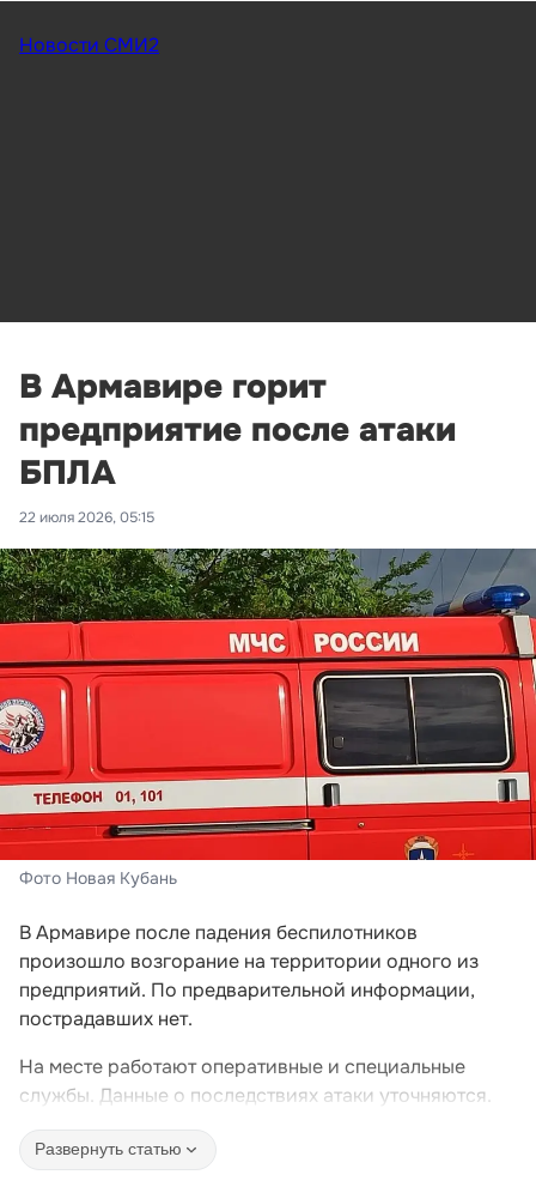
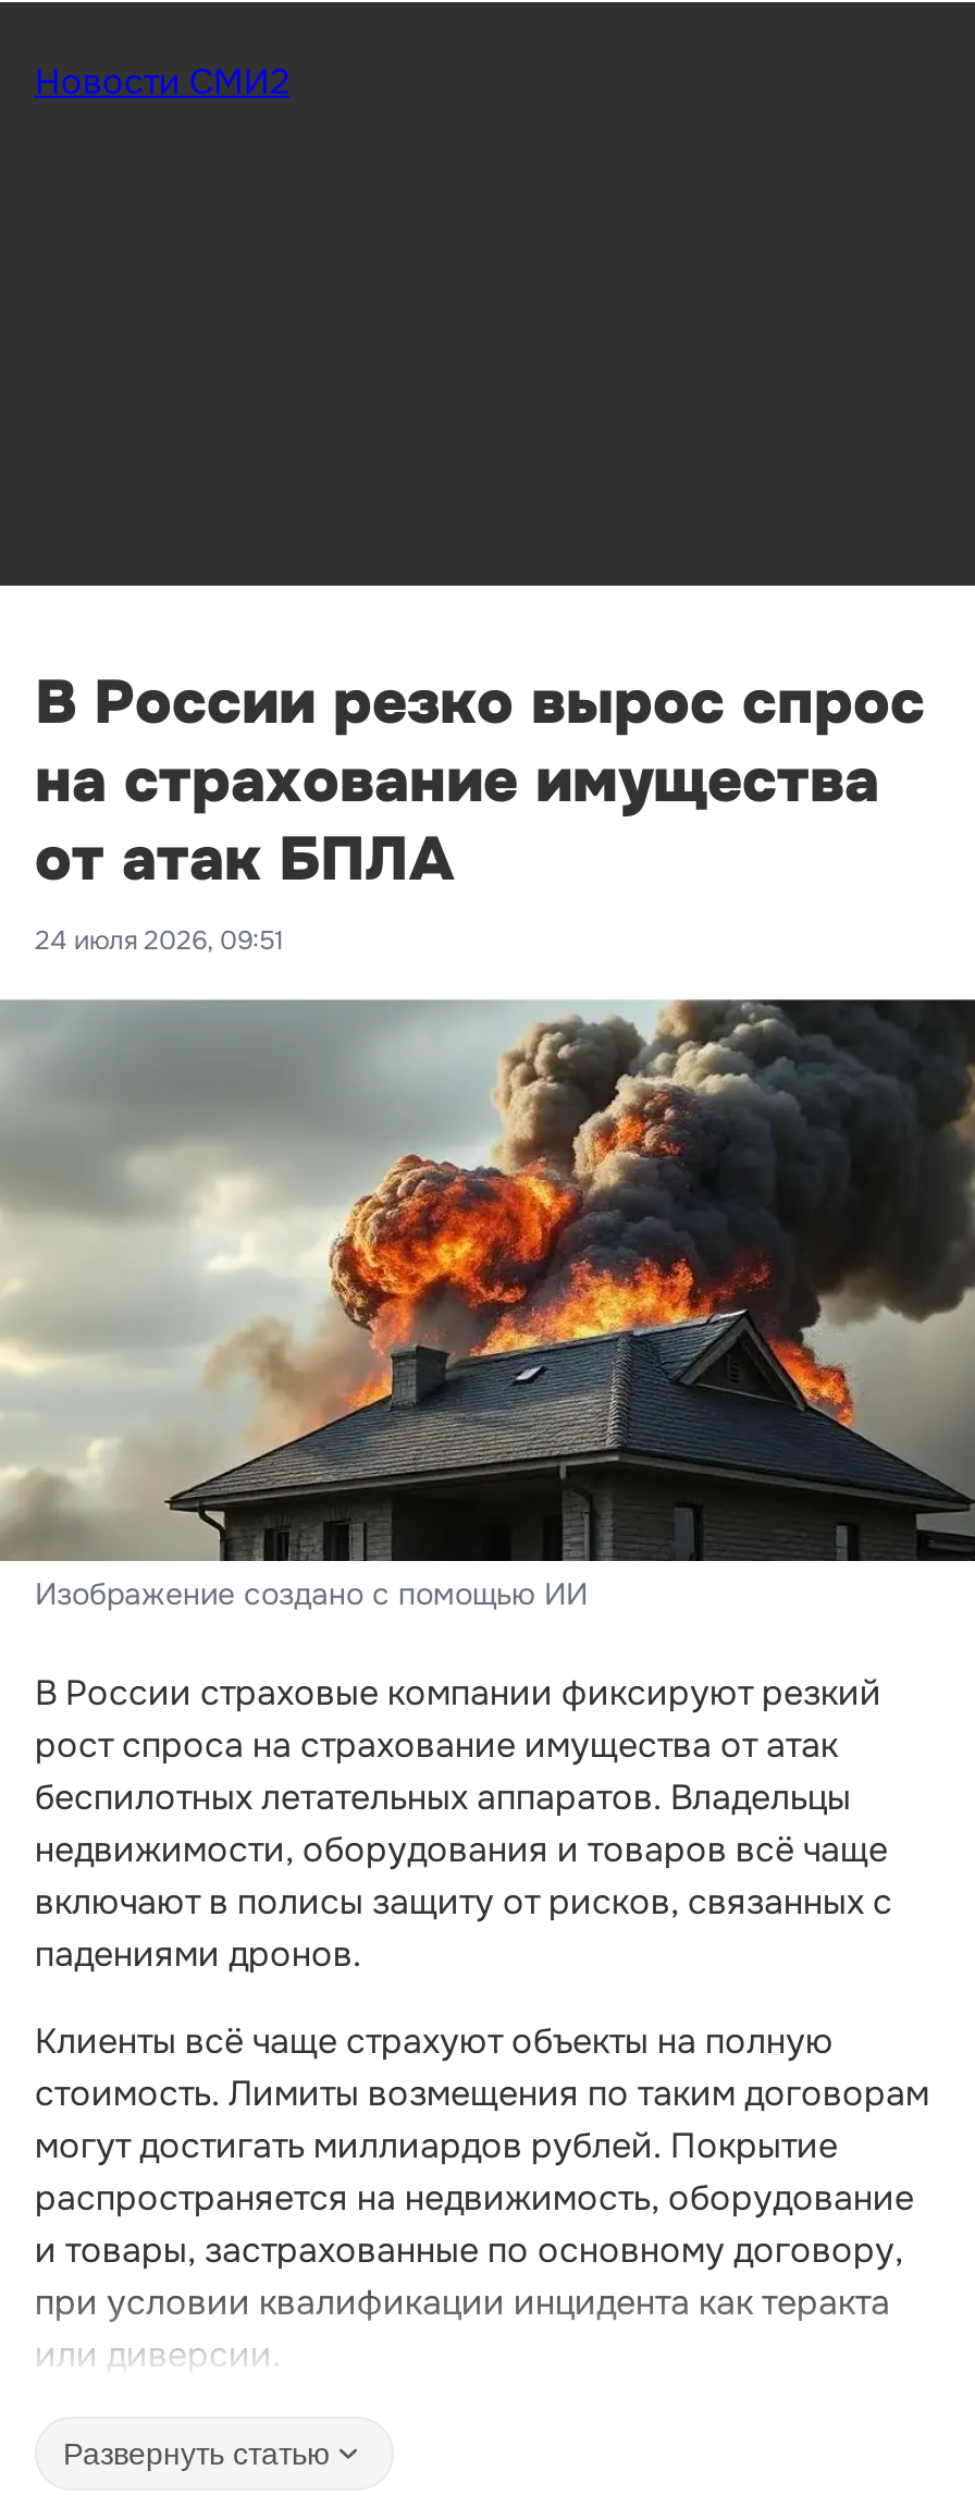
- В Армавире горит
- предприятие после атаки
- БПЛА
- 22 июля 2026, 05:15
+ В России резко вырос спрос
+ на страхование имущества
+ от атак БПЛА
+ 24 июля 2026, 09:51

- [image]
- Фото Новая Кубань
+ [image]
+ Изображение создано с помощью ИИ

- В Армавире после падения беспилотников
- произошло возгорание на территории одного из
- предприятий. По предварительной информации,
- пострадавших нет.
+ В России страховые компании фиксируют резкий
+ рост спроса на страхование имущества от атак
+ беспилотных летательных аппаратов. Владельцы
+ недвижимости, оборудования и товаров всё чаще
+ включают в полисы защиту от рисков, связанных с
+ падениями дронов.

- На месте работают оперативные и специальные
- службы. Данные о последствиях атаки уточняются.
+ Клиенты всё чаще страхуют объекты на полную
+ стоимость. Лимиты возмещения по таким договорам
+ могут достигать миллиардов рублей. Покрытие
+ распространяется на недвижимость, оборудование
+ и товары, застрахованные по основному договору,
+ при условии квалификации инцидента как теракта
+ или диверсии.
